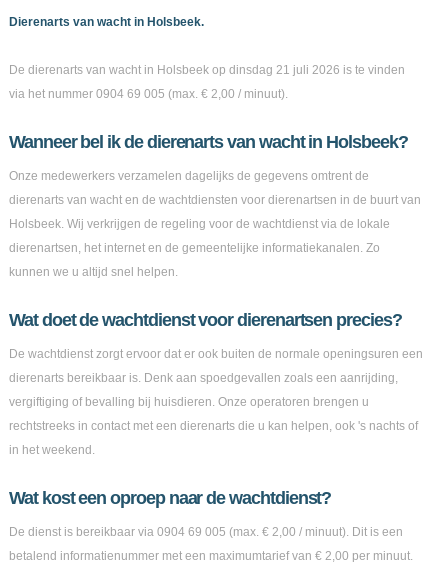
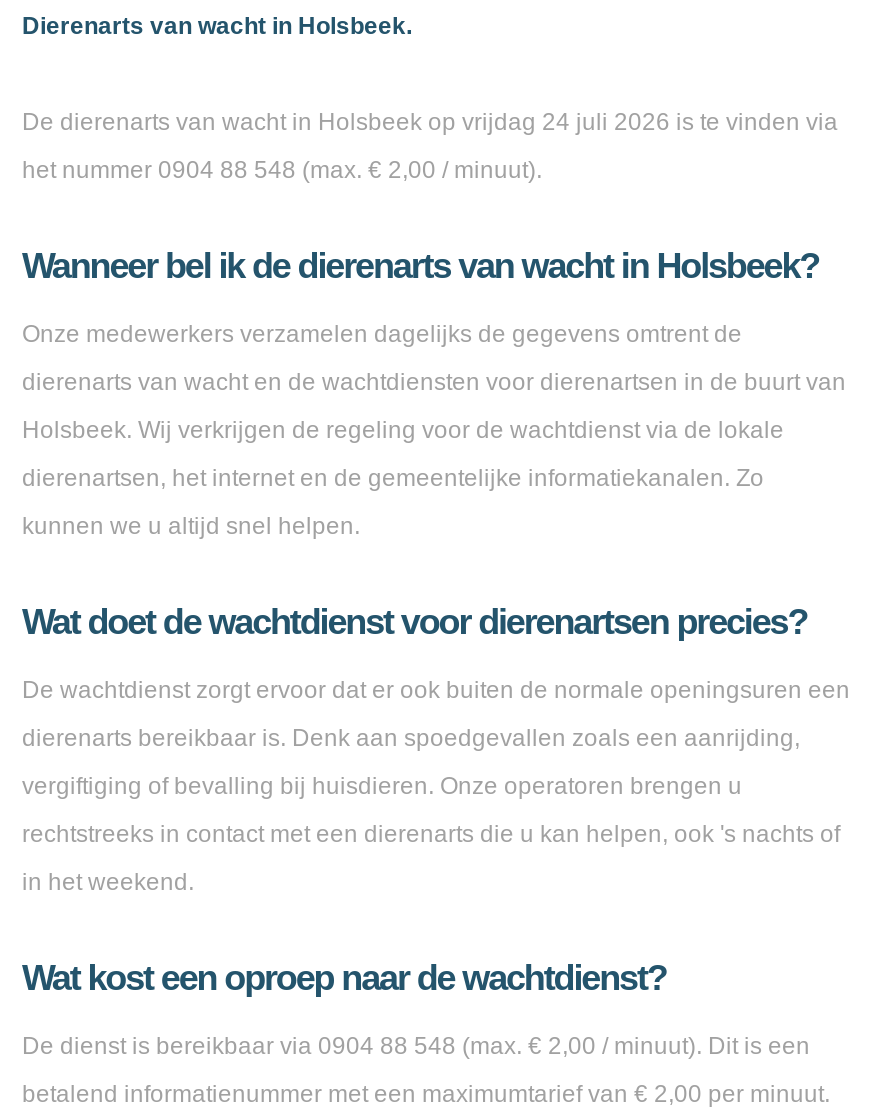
- De dierenarts van wacht in Holsbeek op dinsdag 21 juli 2026 is te vinden
+ De dierenarts van wacht in Holsbeek op vrijdag 24 juli 2026 is te vinden via

- via het nummer 0904 69 005 (max. € 2,00 / minuut).
+ het nummer 0904 88 548 (max. € 2,00 / minuut).

- De dienst is bereikbaar via 0904 69 005 (max. € 2,00 / minuut). Dit is een
+ De dienst is bereikbaar via 0904 88 548 (max. € 2,00 / minuut). Dit is een
